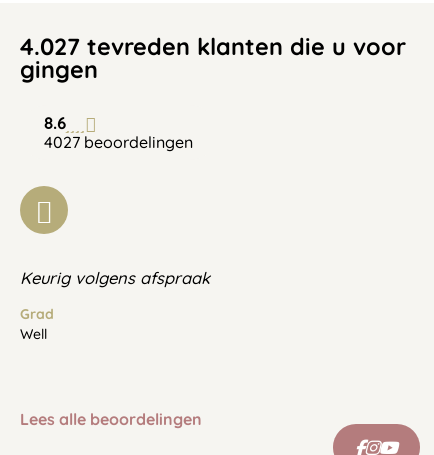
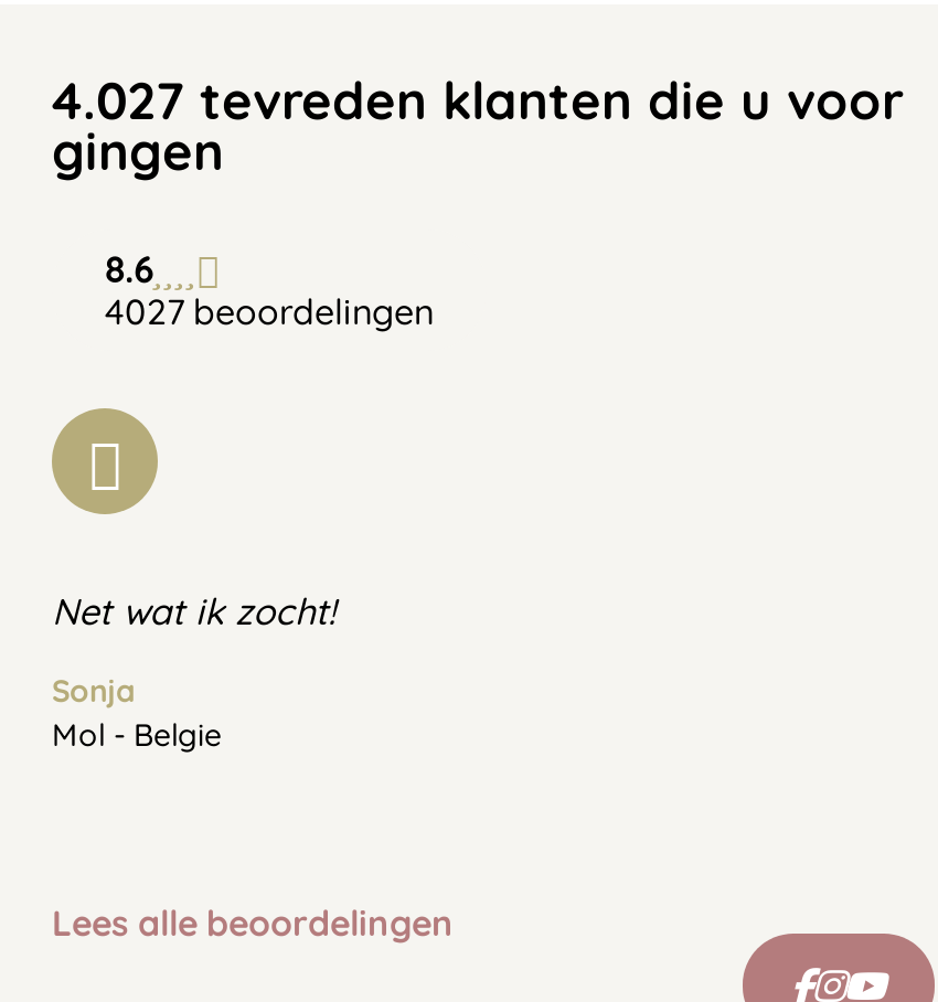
- Keurig volgens afspraak
+ Net wat ik zocht!

- Grad
- Well
+ Sonja
+ Mol - Belgie
